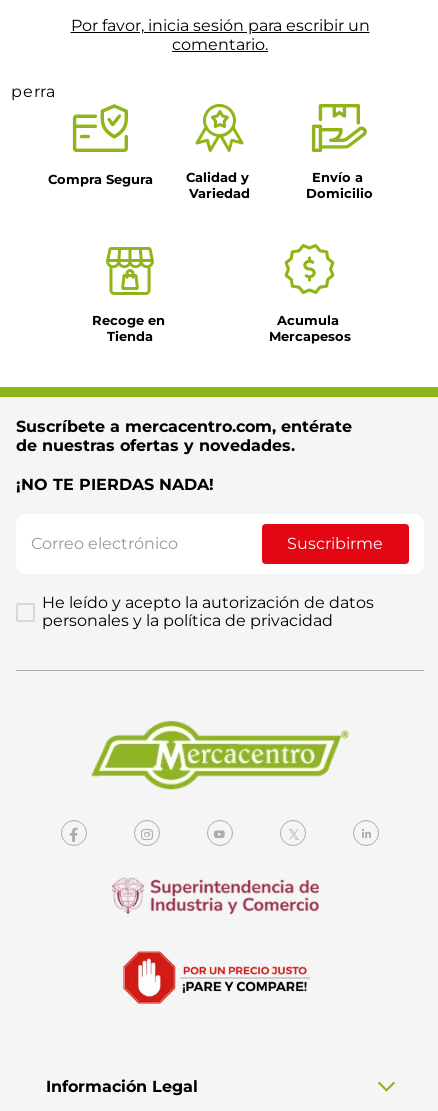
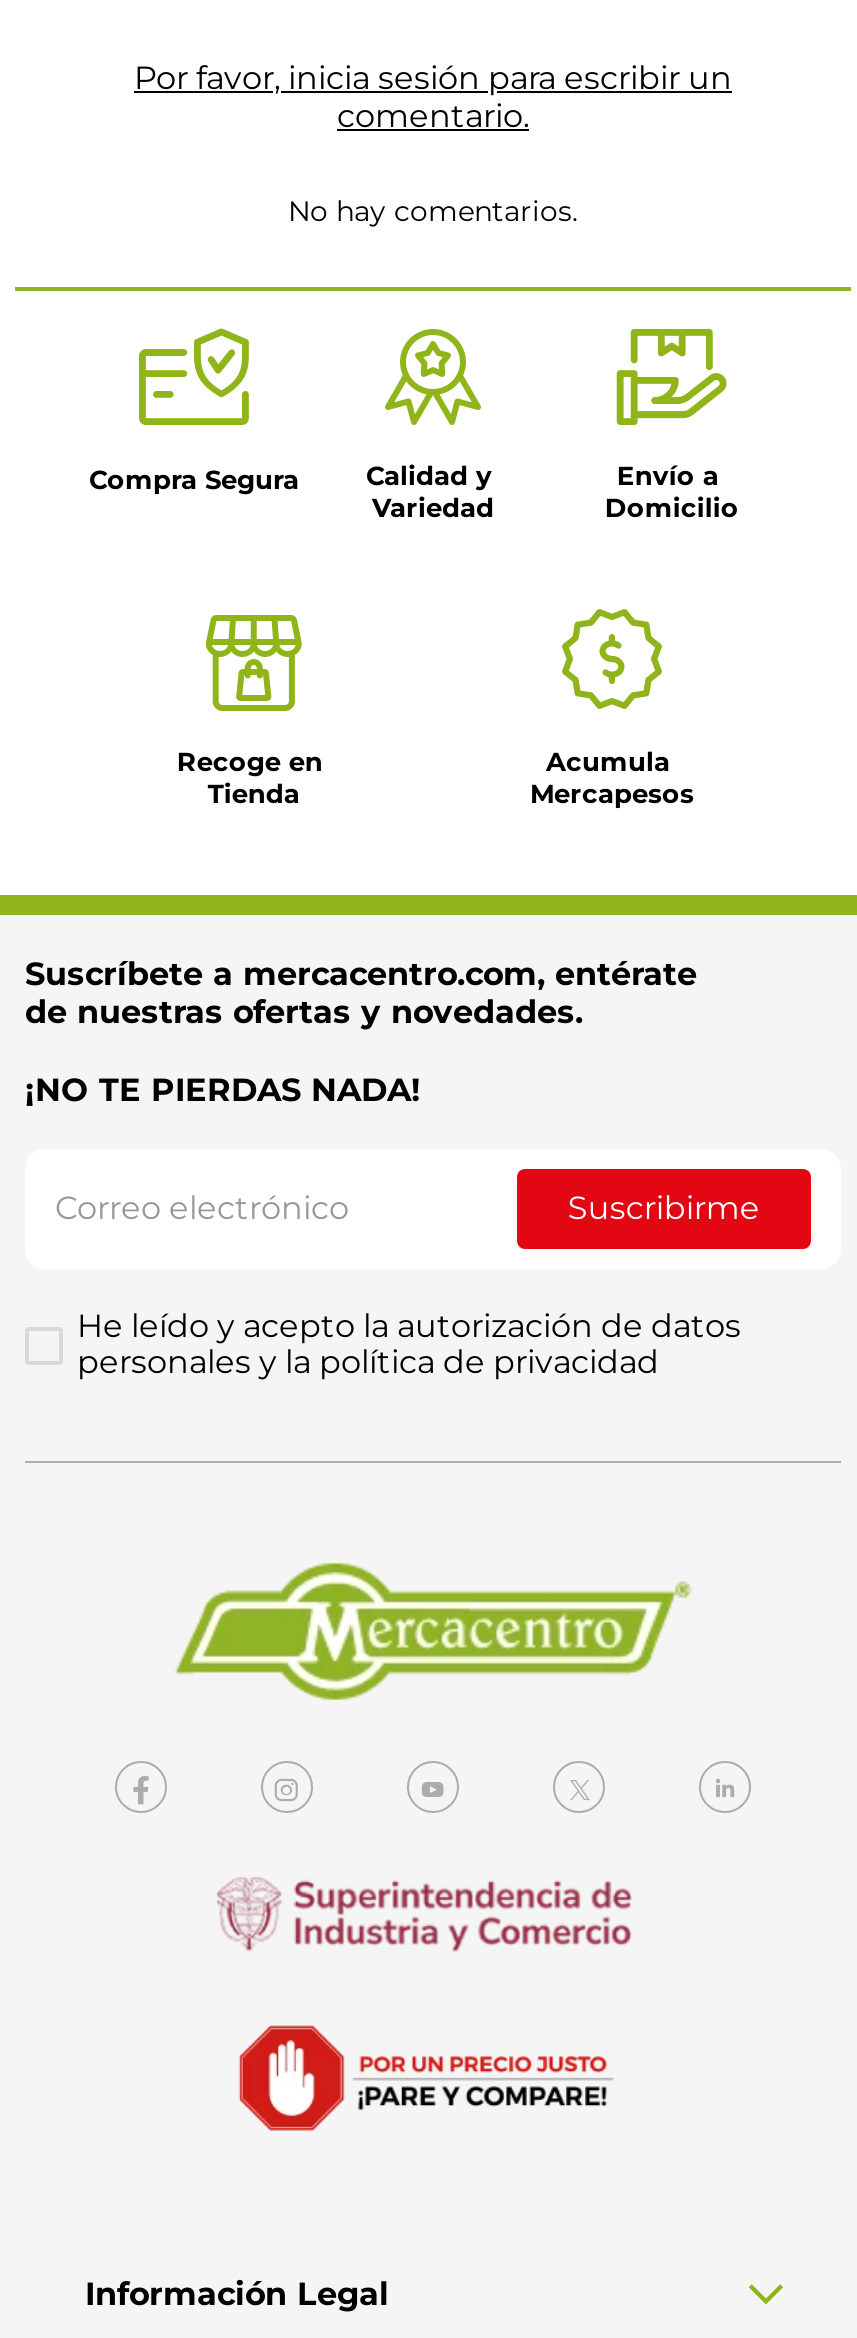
- perra
+ No hay comentarios.
